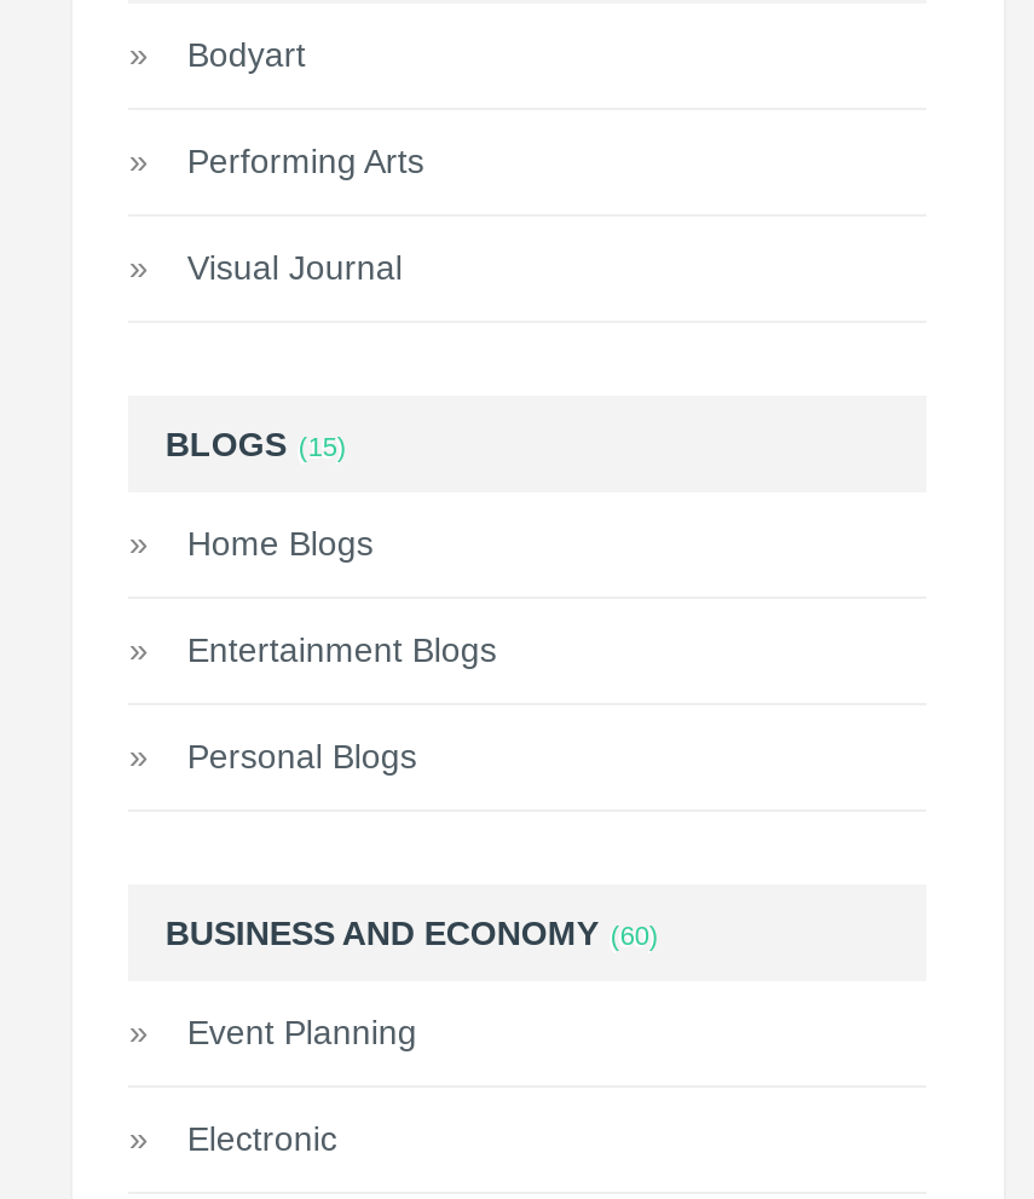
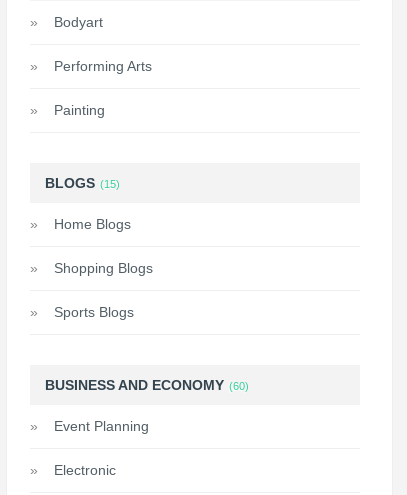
- Visual Journal
+ Painting

- Entertainment Blogs
+ Shopping Blogs

- Personal Blogs
+ Sports Blogs
